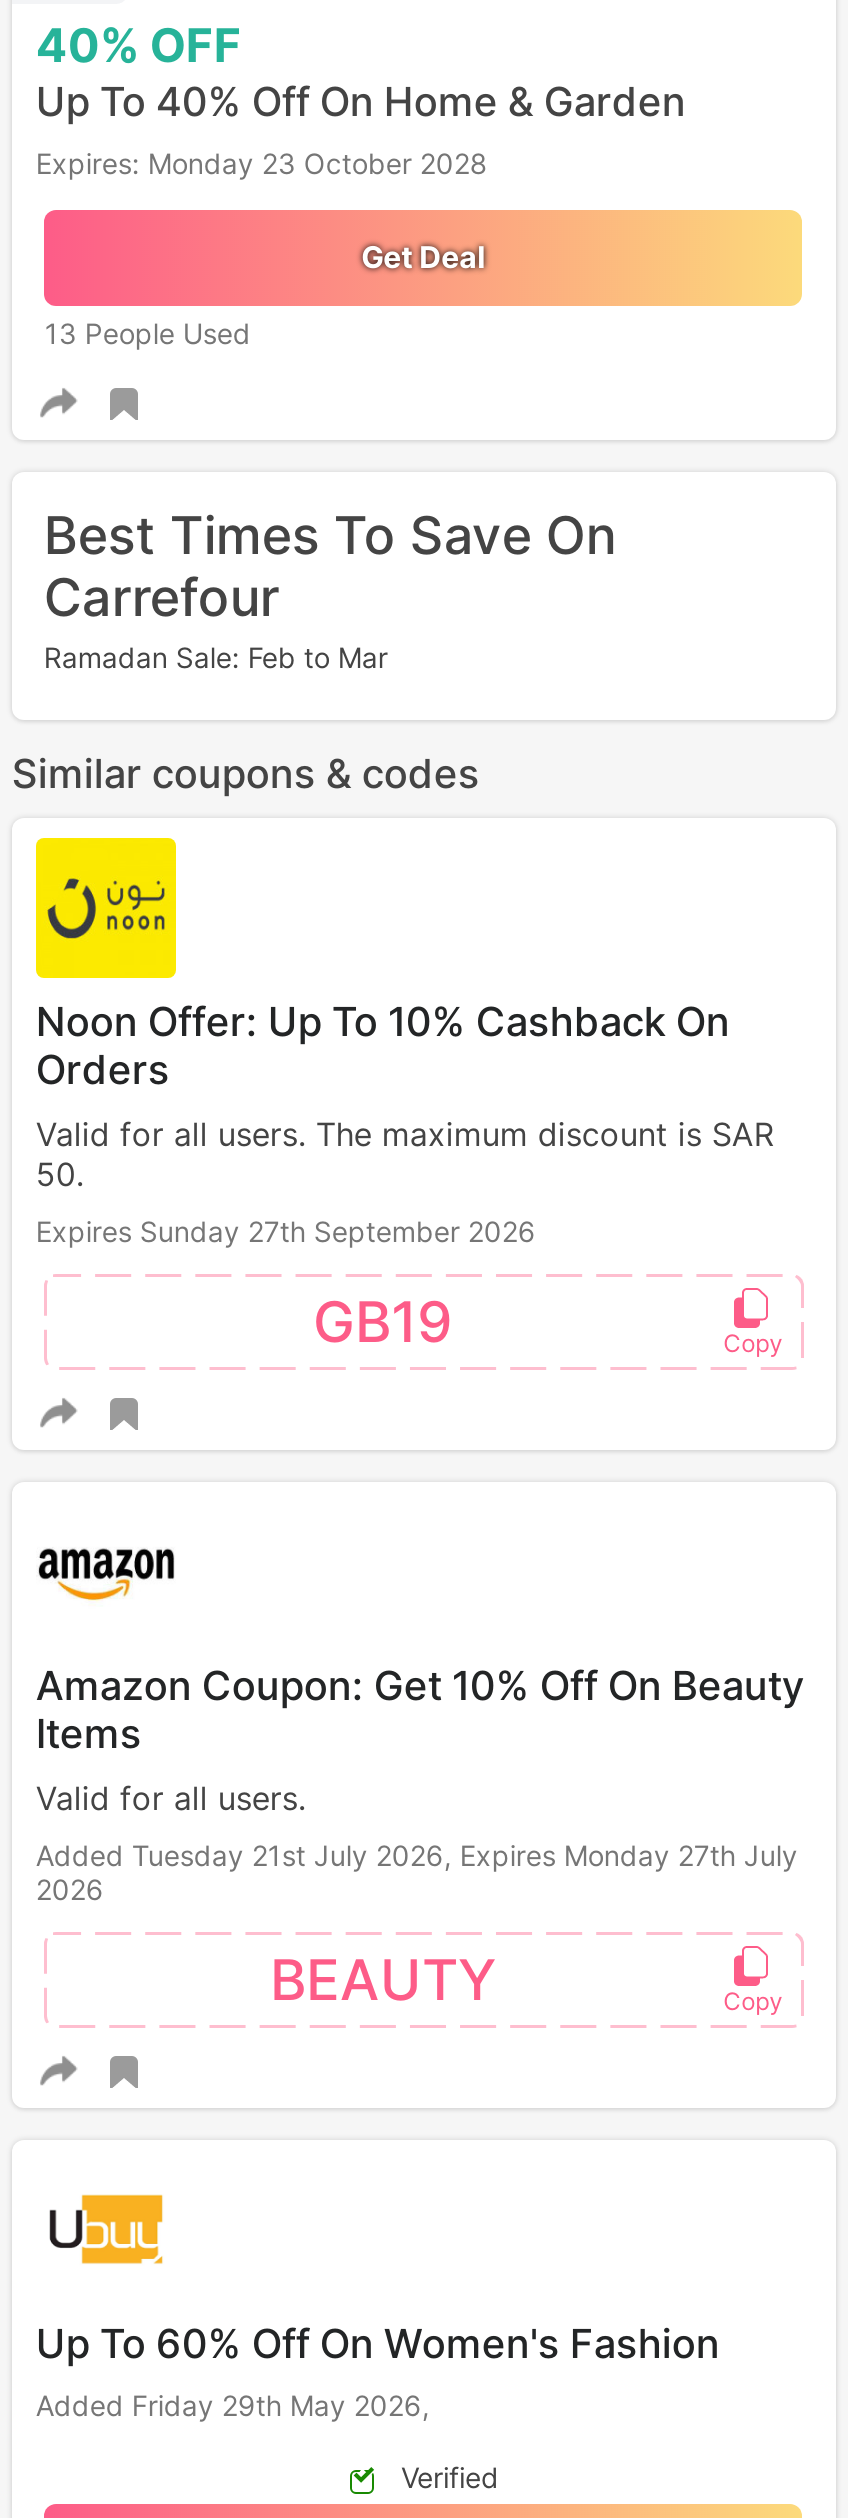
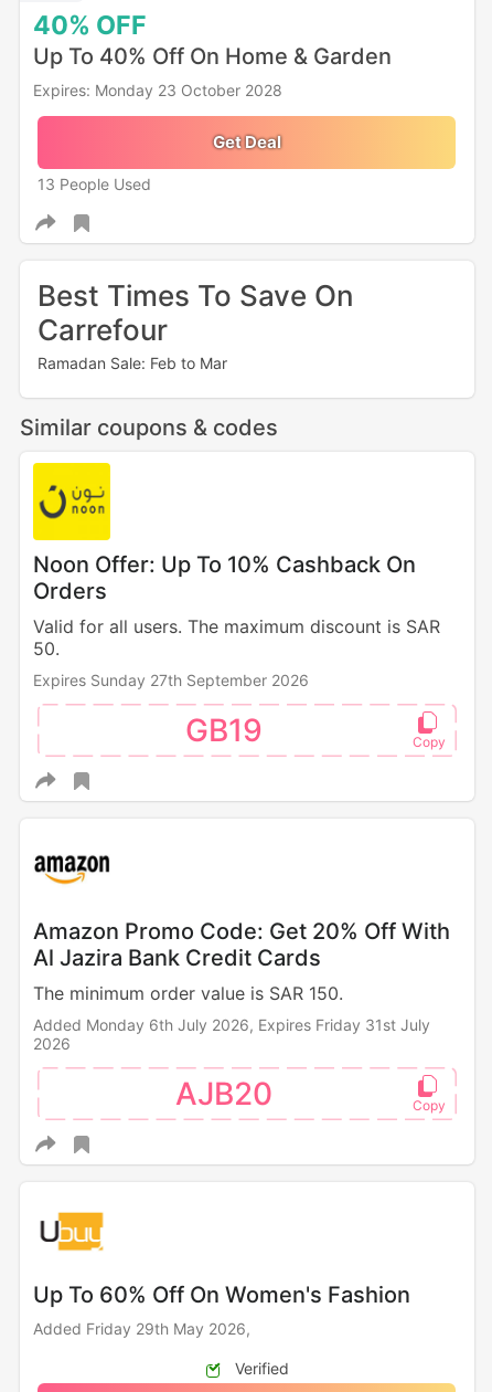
- Amazon Coupon: Get 10% Off On Beauty
- Items
- Valid for all users.
+ Amazon Promo Code: Get 20% Off With
+ Al Jazira Bank Credit Cards
+ The minimum order value is SAR 150.

- Added Tuesday 21st July 2026, Expires Monday 27th July
+ Added Monday 6th July 2026, Expires Friday 31st July

- BEAUTY
+ AJB20
